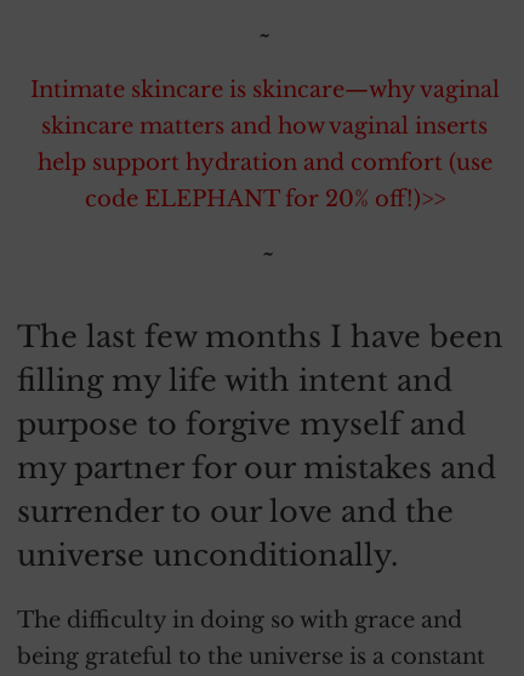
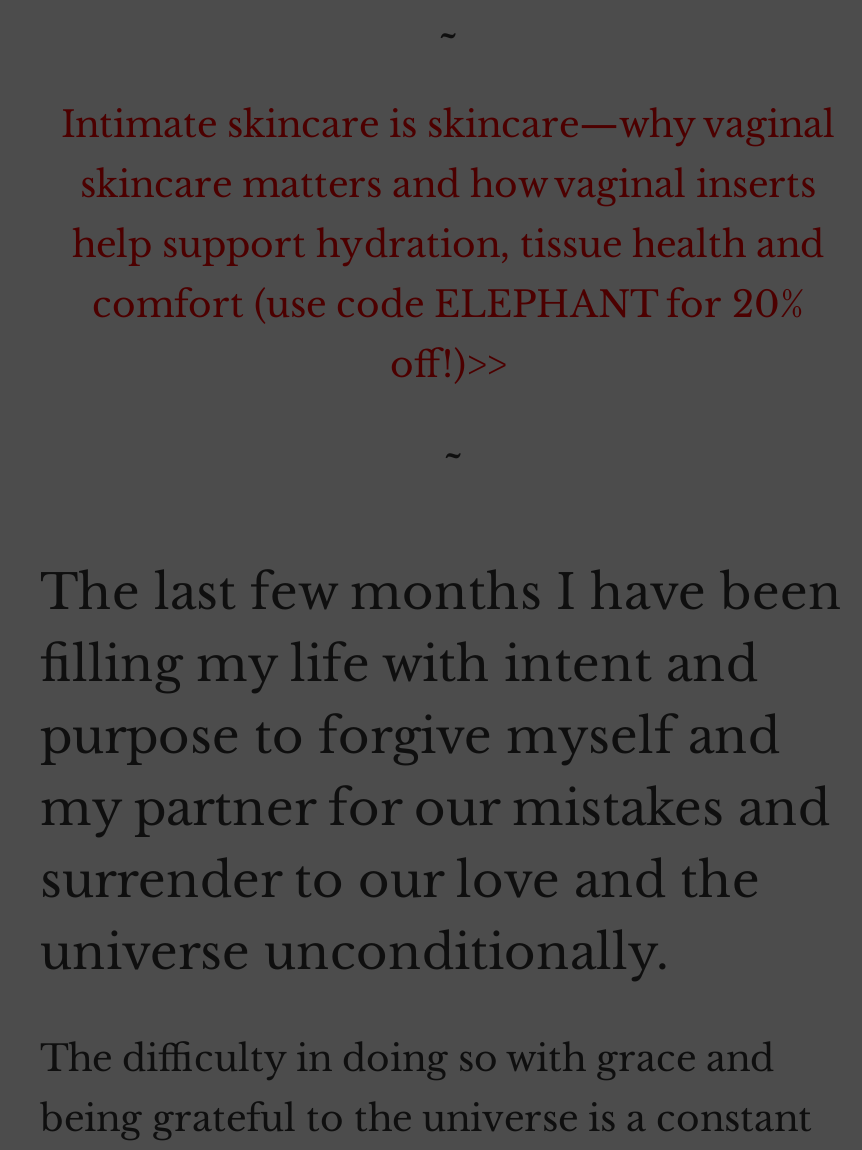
- help support hydration and comfort (use
- code ELEPHANT for 20% off!)>>
+ help support hydration, tissue health and
+ comfort (use code ELEPHANT for 20%
+ off!)>>
